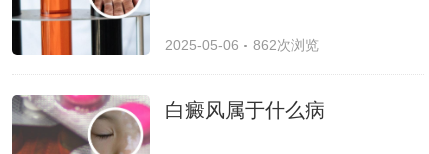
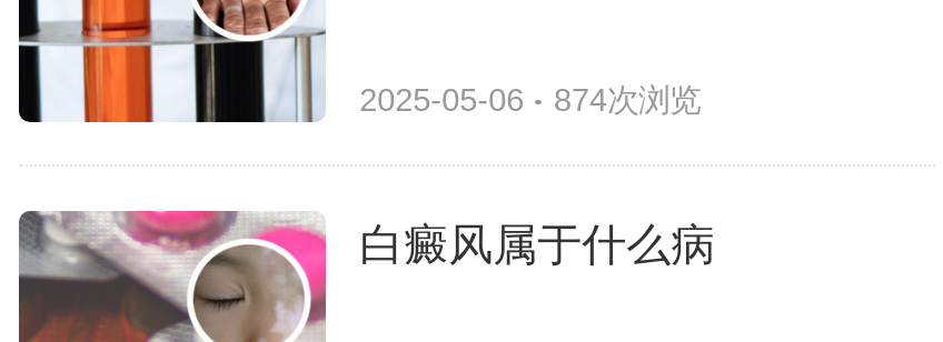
- 2025-05-06 862次浏览
+ 2025-05-06 874次浏览
